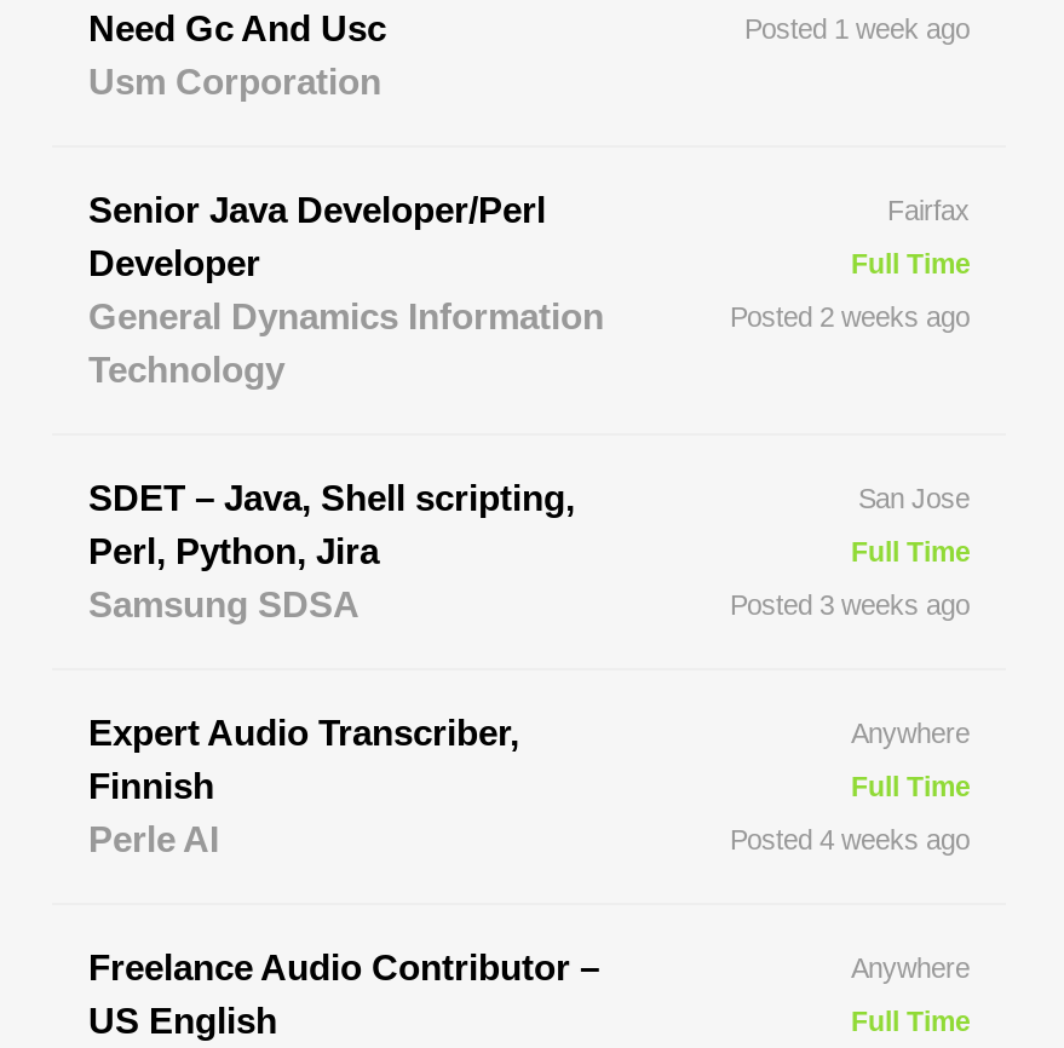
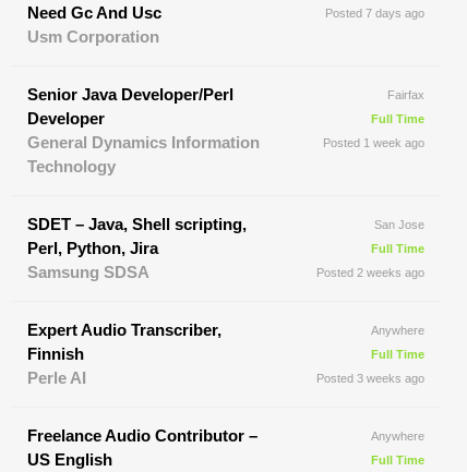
moved down: Posted 1 week ago

+ Posted 7 days ago

moved down: Posted 2 weeks ago

moved down: Posted 3 weeks ago

- Posted 4 weeks ago
